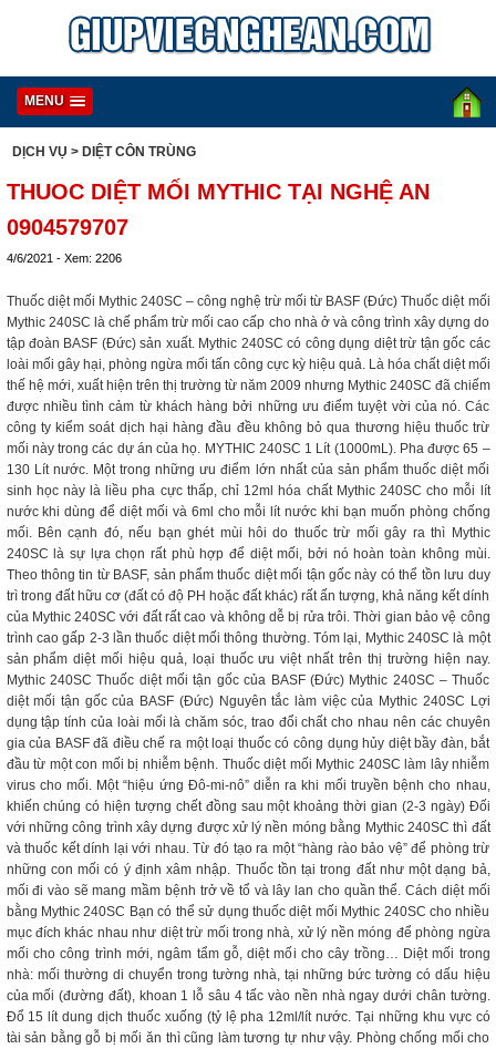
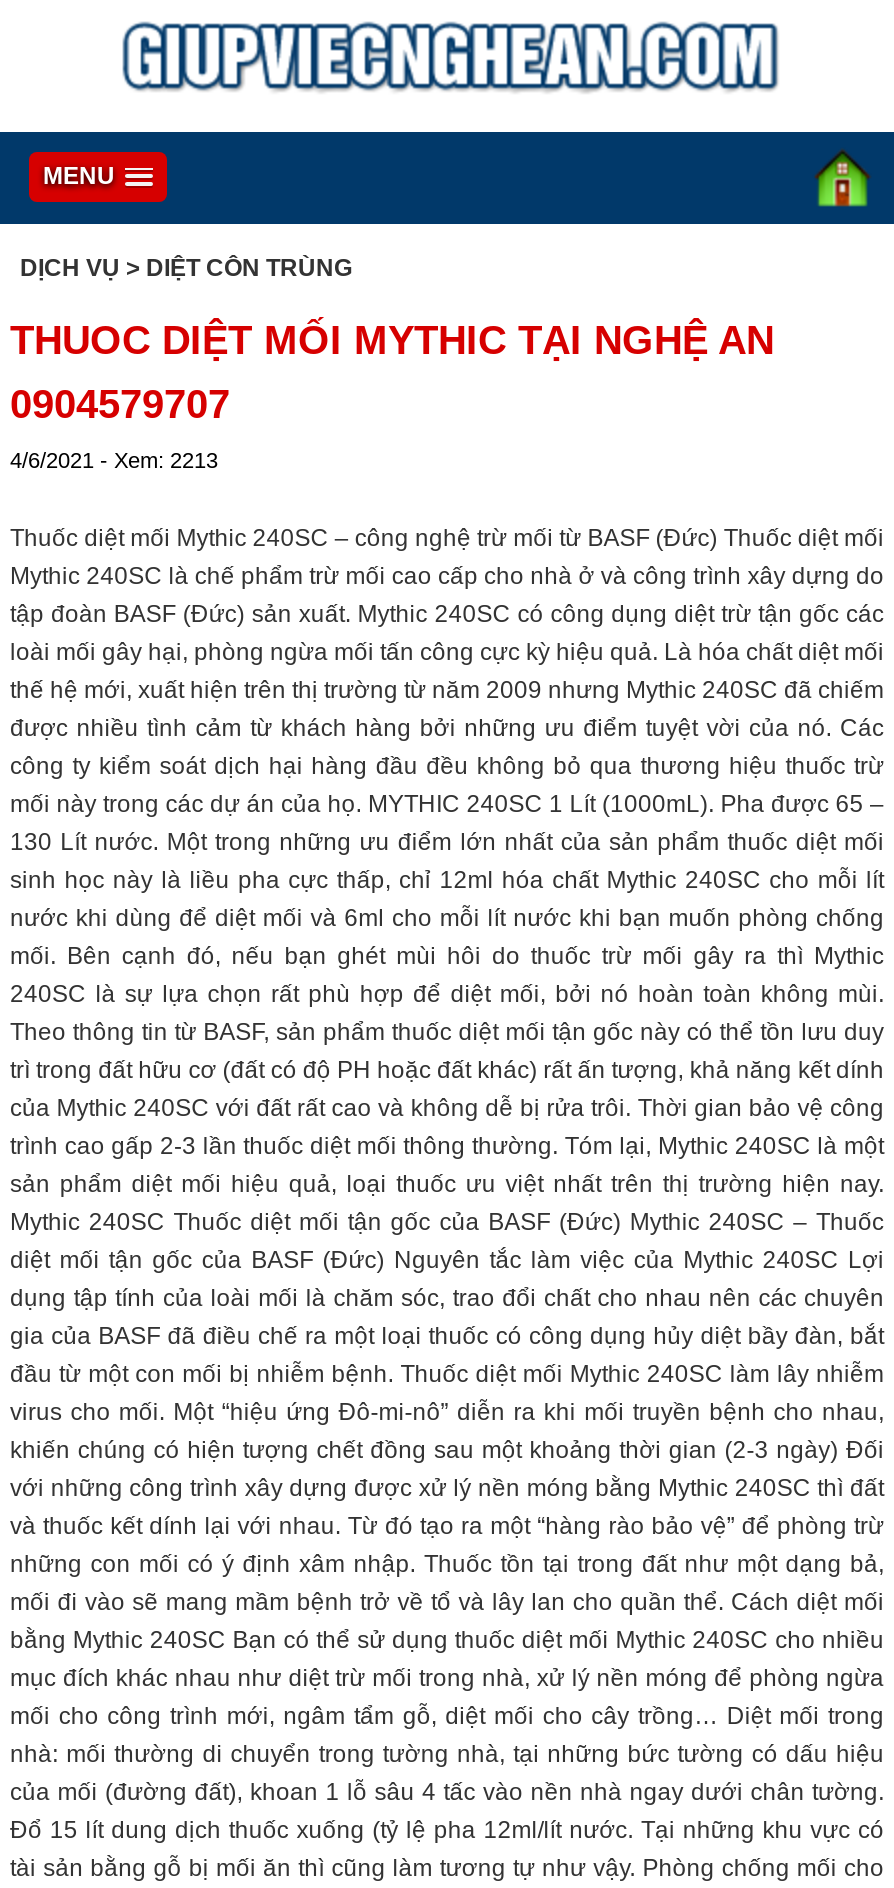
- 4/6/2021 - Xem: 2206
+ 4/6/2021 - Xem: 2213
